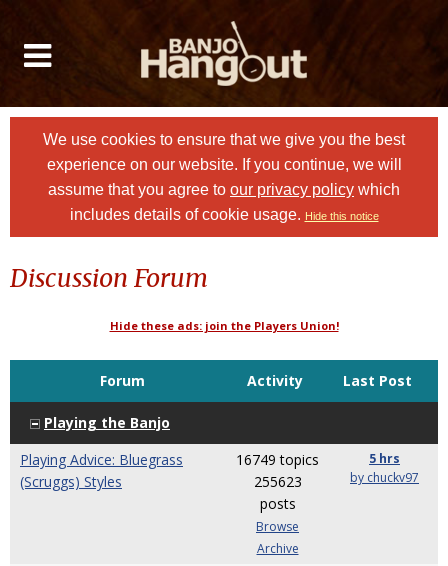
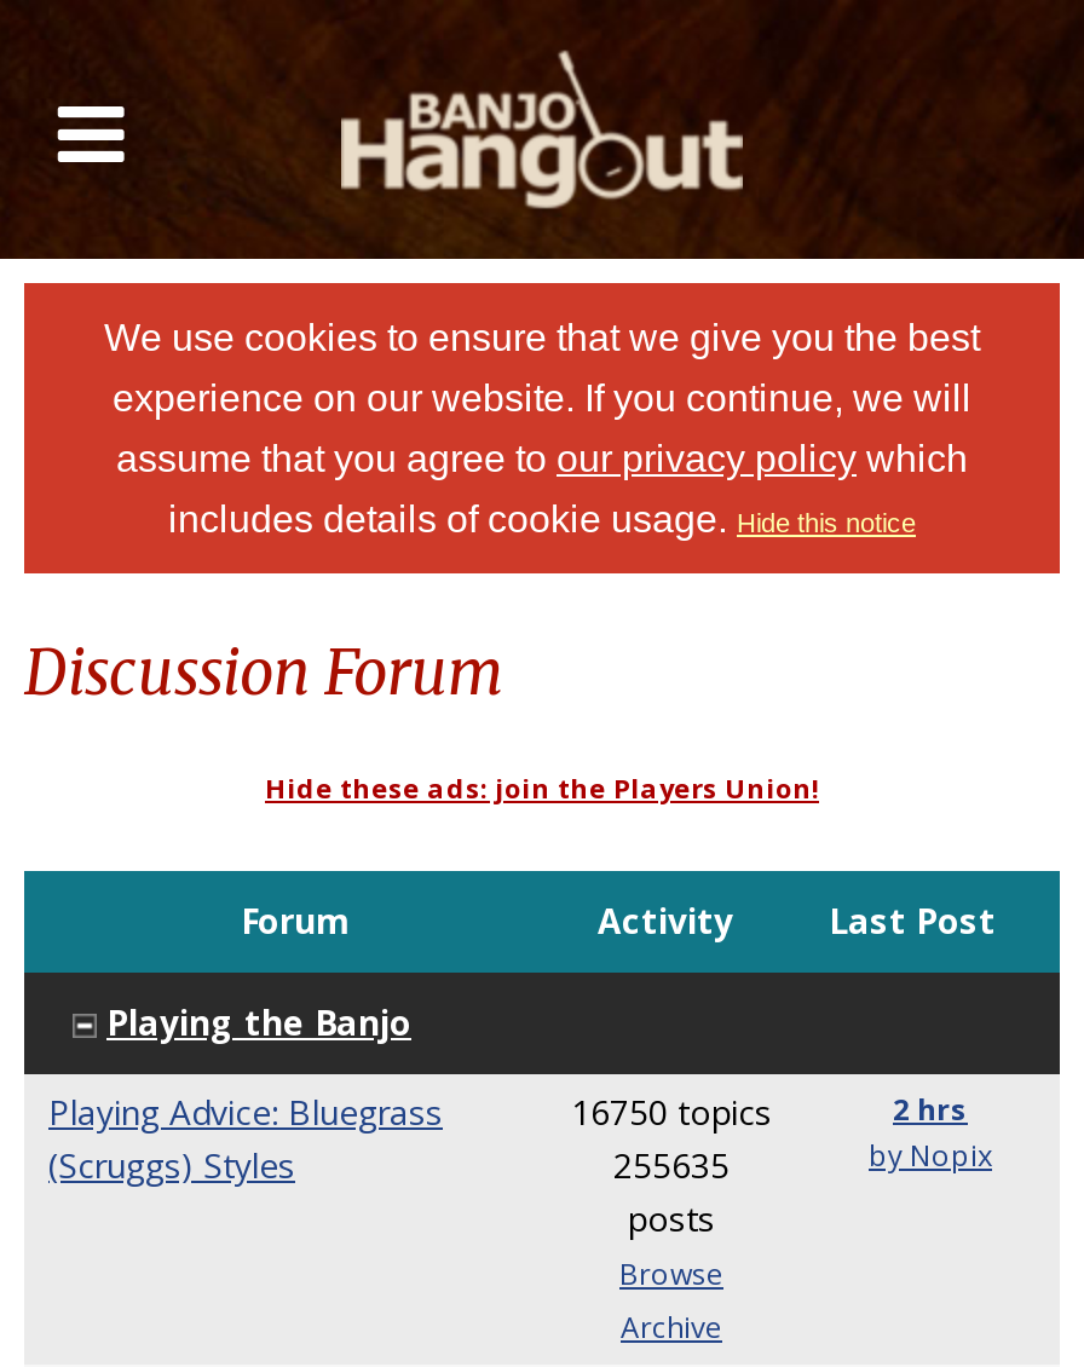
- 16749 topics
+ 16750 topics

- 5 hrs
+ 2 hrs

- 255623
+ 255635

- by chuckv97
+ by Nopix
